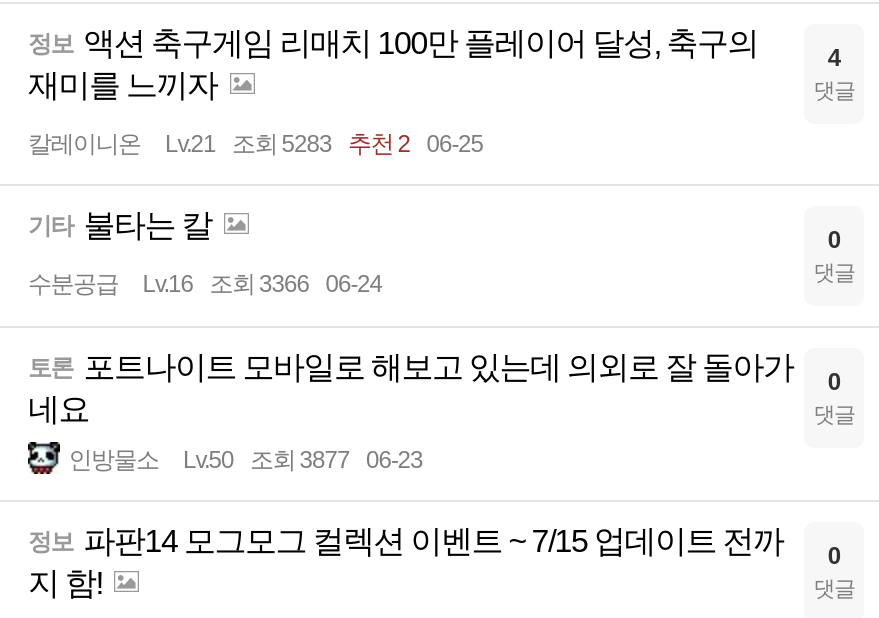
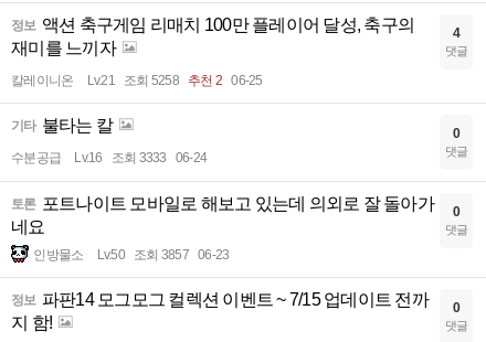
- 칼레이니온 Lv.21 조회 5283 추천 2 06-25
+ 칼레이니온 Lv.21 조회 5258 추천 2 06-25

- 수분공급 Lv.16 조회 3366 06-24
+ 수분공급 Lv.16 조회 3333 06-24

- 인방물소 Lv.50 조회 3877 06-23
+ 인방물소 Lv.50 조회 3857 06-23
